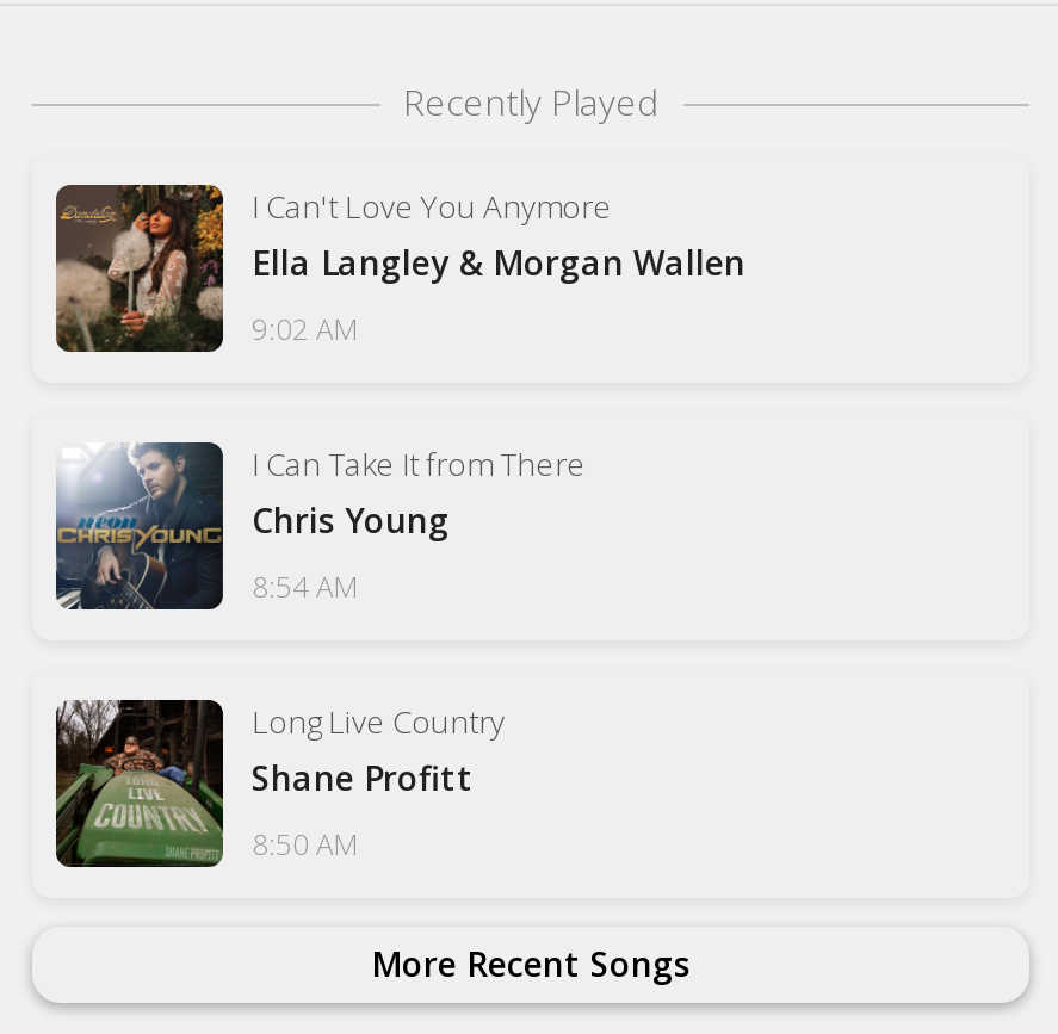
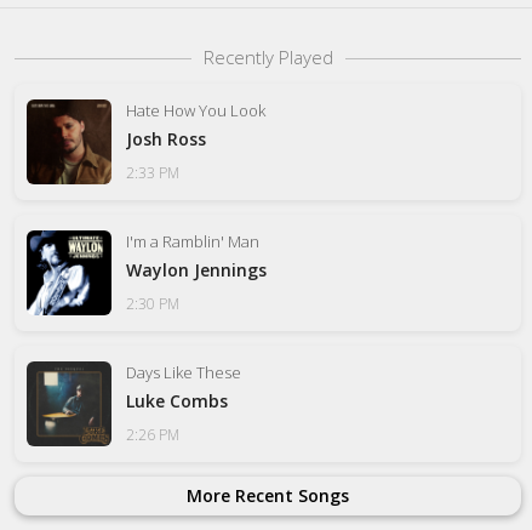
- [image]
- I Can't Love You Anymore
- Ella Langley & Morgan Wallen
+ [image]
+ Hate How You Look
+ Josh Ross

- 9:02 AM
+ 2:33 PM

- [image]
- I Can Take It from There
- Chris Young
+ [image]
+ I'm a Ramblin' Man
+ Waylon Jennings

- 8:54 AM
+ 2:30 PM

- [image]
- Long Live Country
- Shane Profitt
+ [image]
+ Days Like These
+ Luke Combs

- 8:50 AM
+ 2:26 PM
